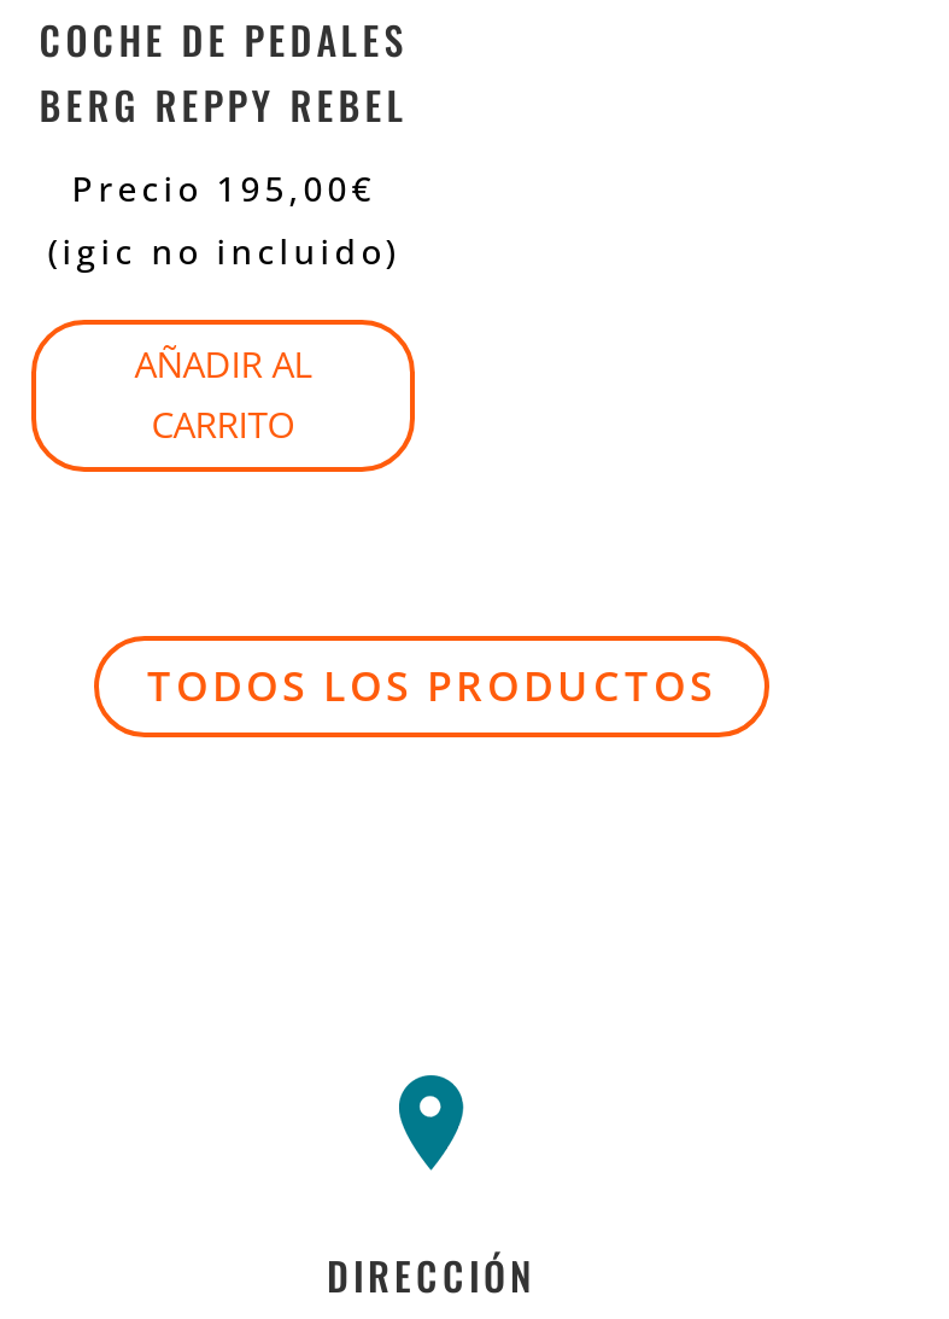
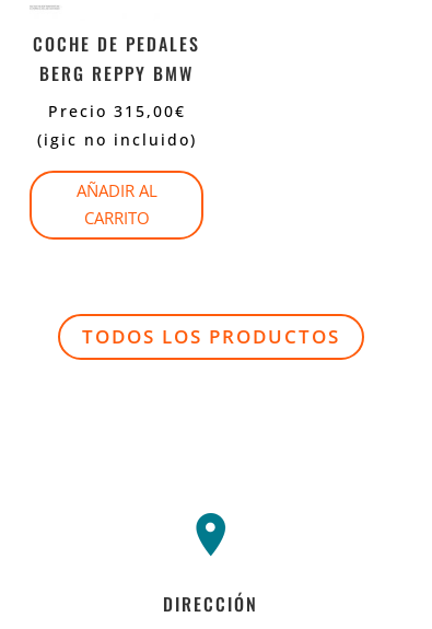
- BERG REPPY REBEL
+ BERG REPPY BMW

- Precio 195,00€
+ Precio 315,00€
